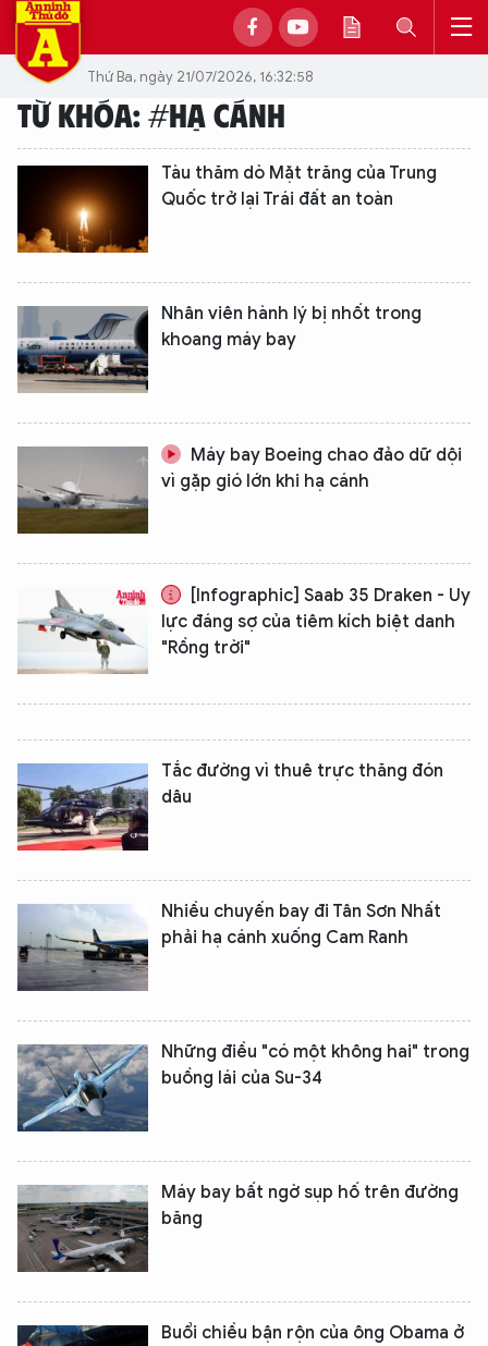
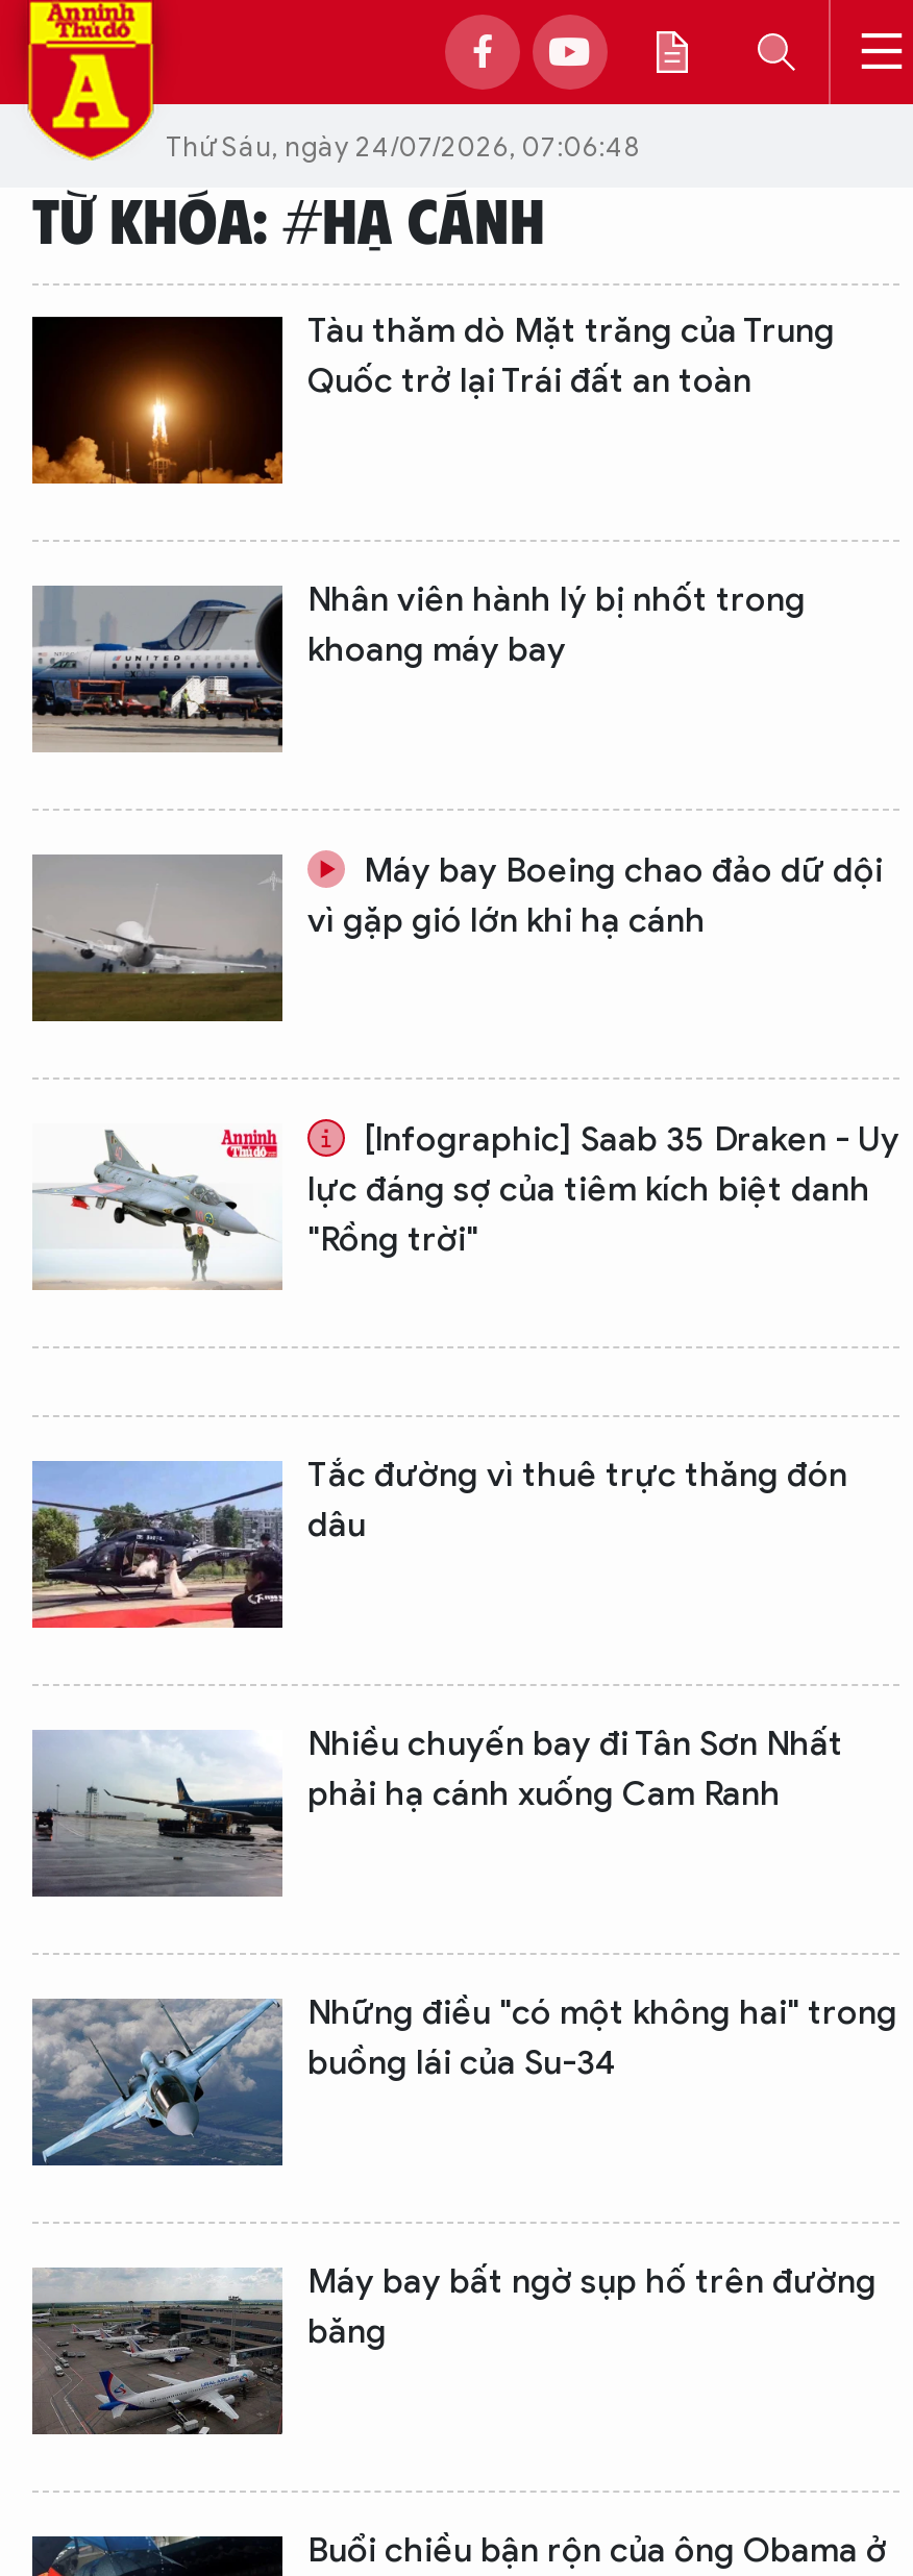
- Thứ Ba, ngày 21/07/2026, 16:32:58
+ Thứ Sáu, ngày 24/07/2026, 07:06:48
